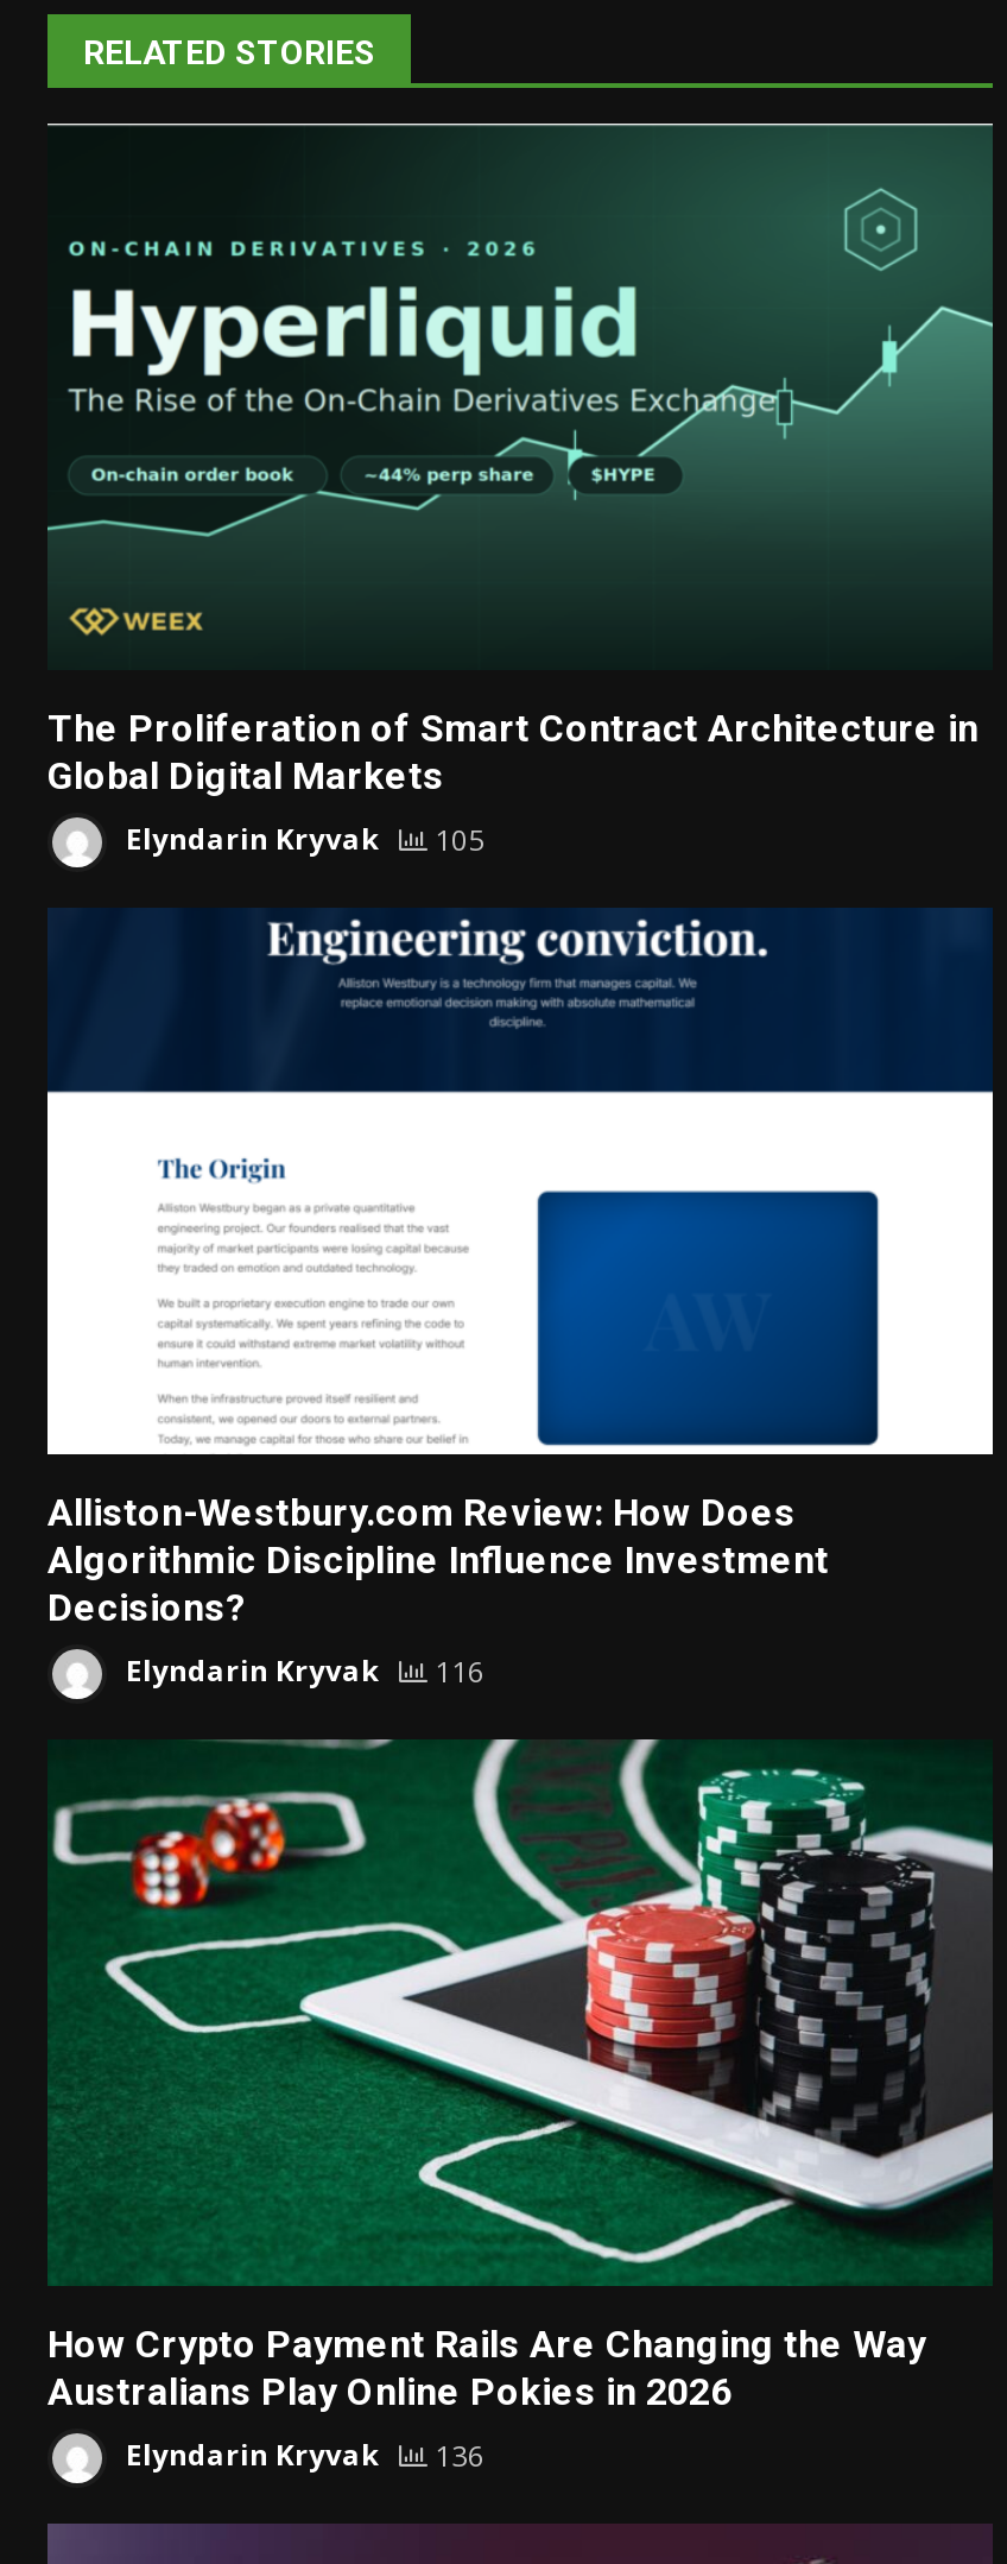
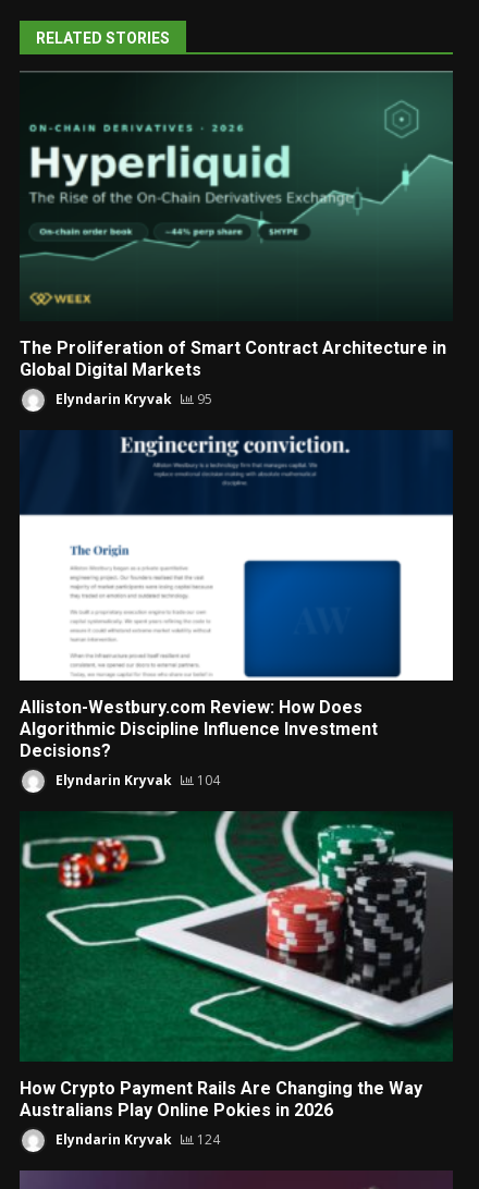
- Elyndarin Kryvak 105
+ Elyndarin Kryvak 95

- Elyndarin Kryvak 116
+ Elyndarin Kryvak 104

- Elyndarin Kryvak 136
+ Elyndarin Kryvak 124
